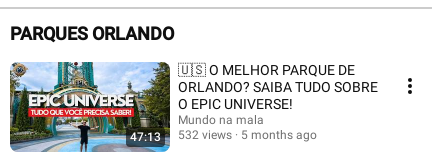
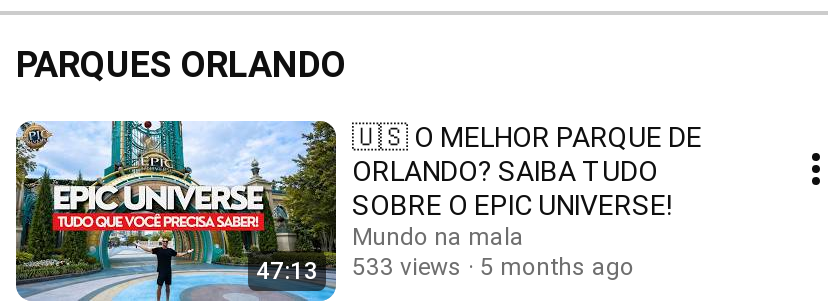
- 47:13 532 views 5 months ago
+ 47:13 533 views 5 months ago
